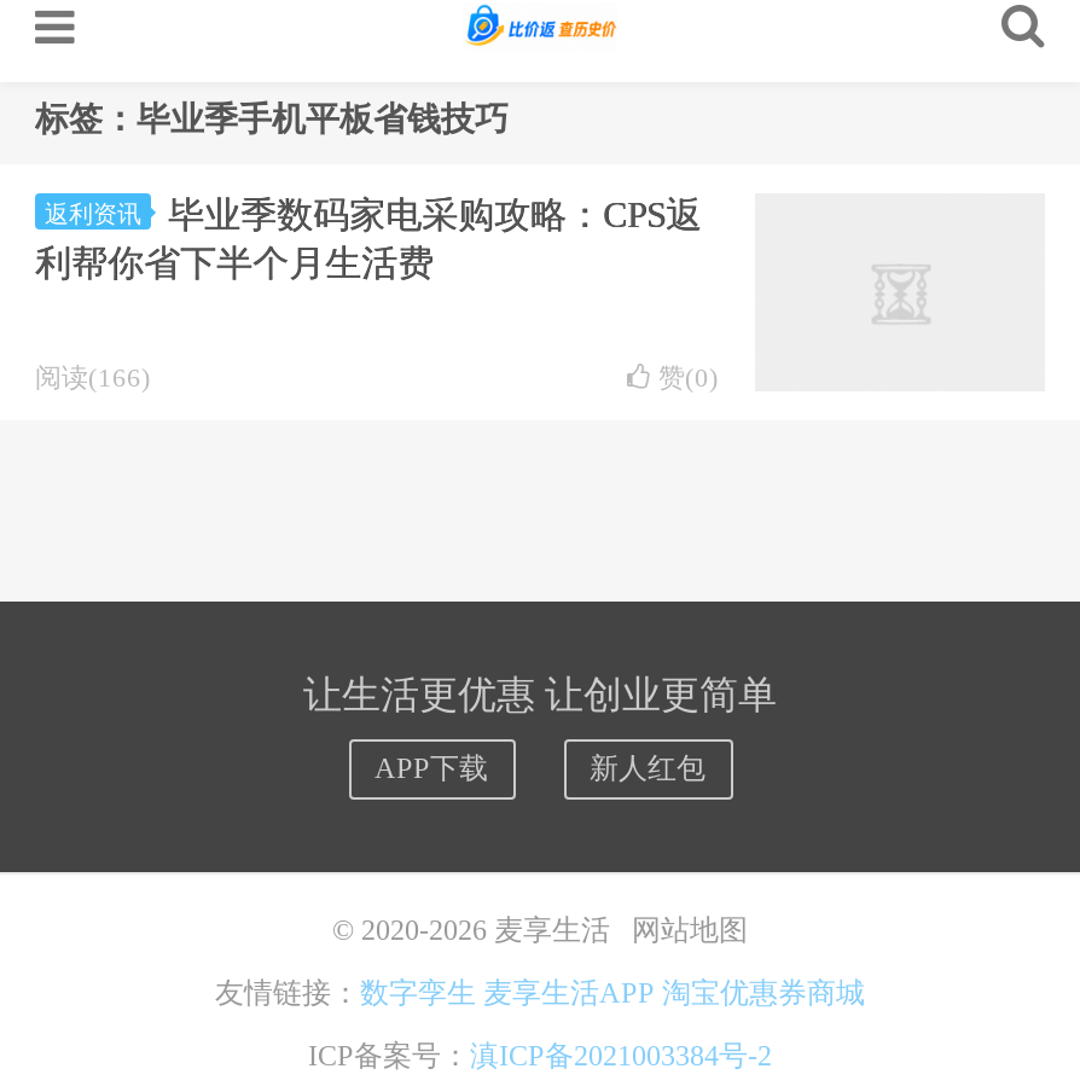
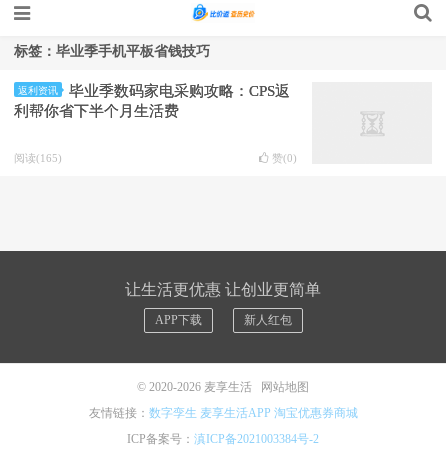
- 阅读(166)
+ 阅读(165)
